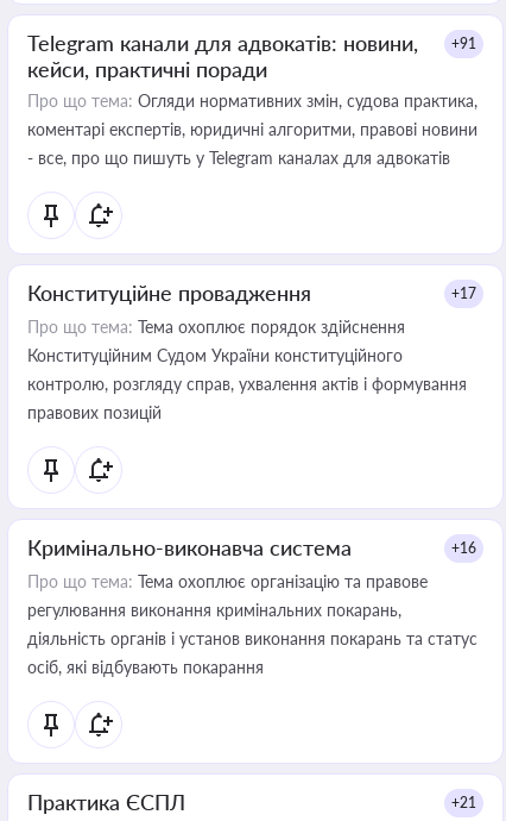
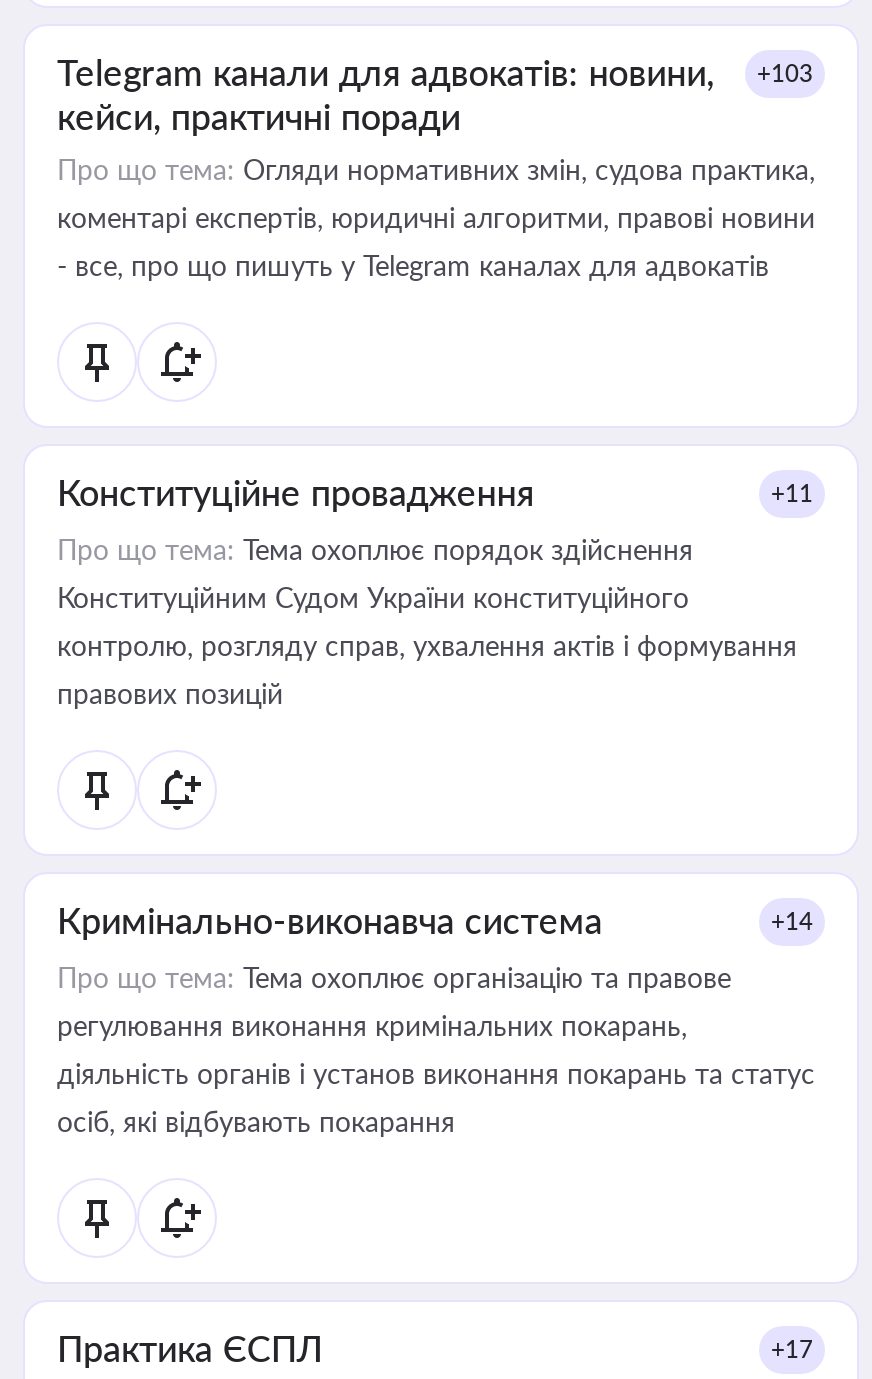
- Telegram канали для адвокатів: новини, +91
+ Telegram канали для адвокатів: новини, +103

- +17
+ +11

- +16
+ +14

- +21
+ +17
